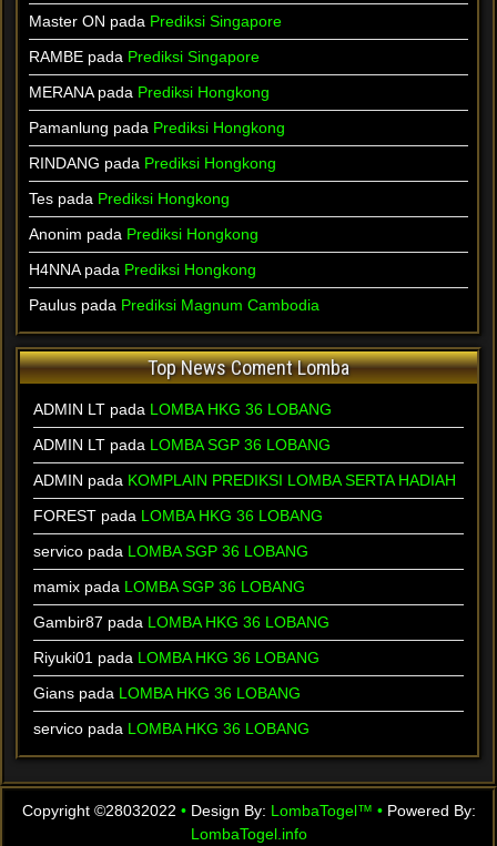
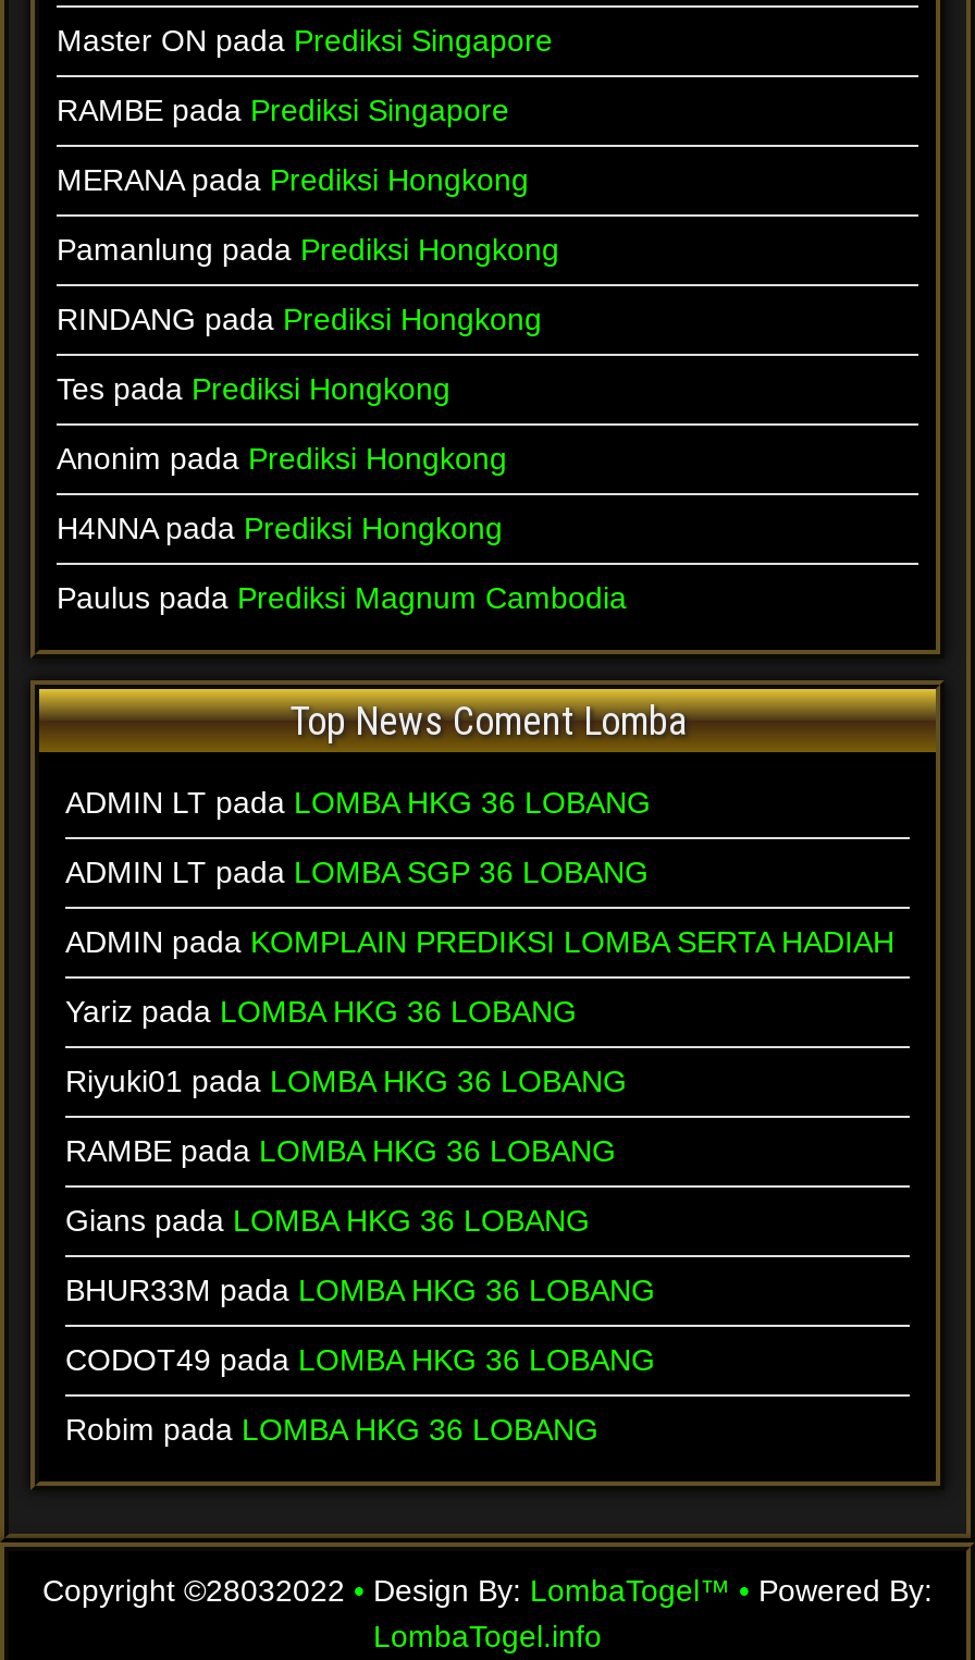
- FOREST pada LOMBA HKG 36 LOBANG
- servico pada LOMBA SGP 36 LOBANG
- mamix pada LOMBA SGP 36 LOBANG
- Gambir87 pada LOMBA HKG 36 LOBANG
+ Yariz pada LOMBA HKG 36 LOBANG

moved up: Riyuki01 pada LOMBA HKG 36 LOBANG

+ RAMBE pada LOMBA HKG 36 LOBANG

moved up: Gians pada LOMBA HKG 36 LOBANG

- servico pada LOMBA HKG 36 LOBANG
+ BHUR33M pada LOMBA HKG 36 LOBANG
+ CODOT49 pada LOMBA HKG 36 LOBANG
+ Robim pada LOMBA HKG 36 LOBANG
